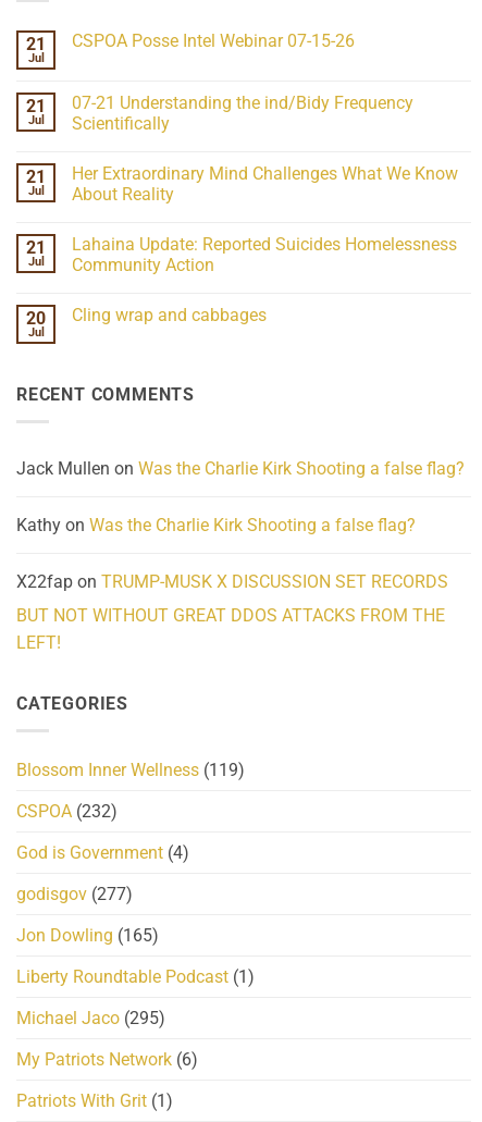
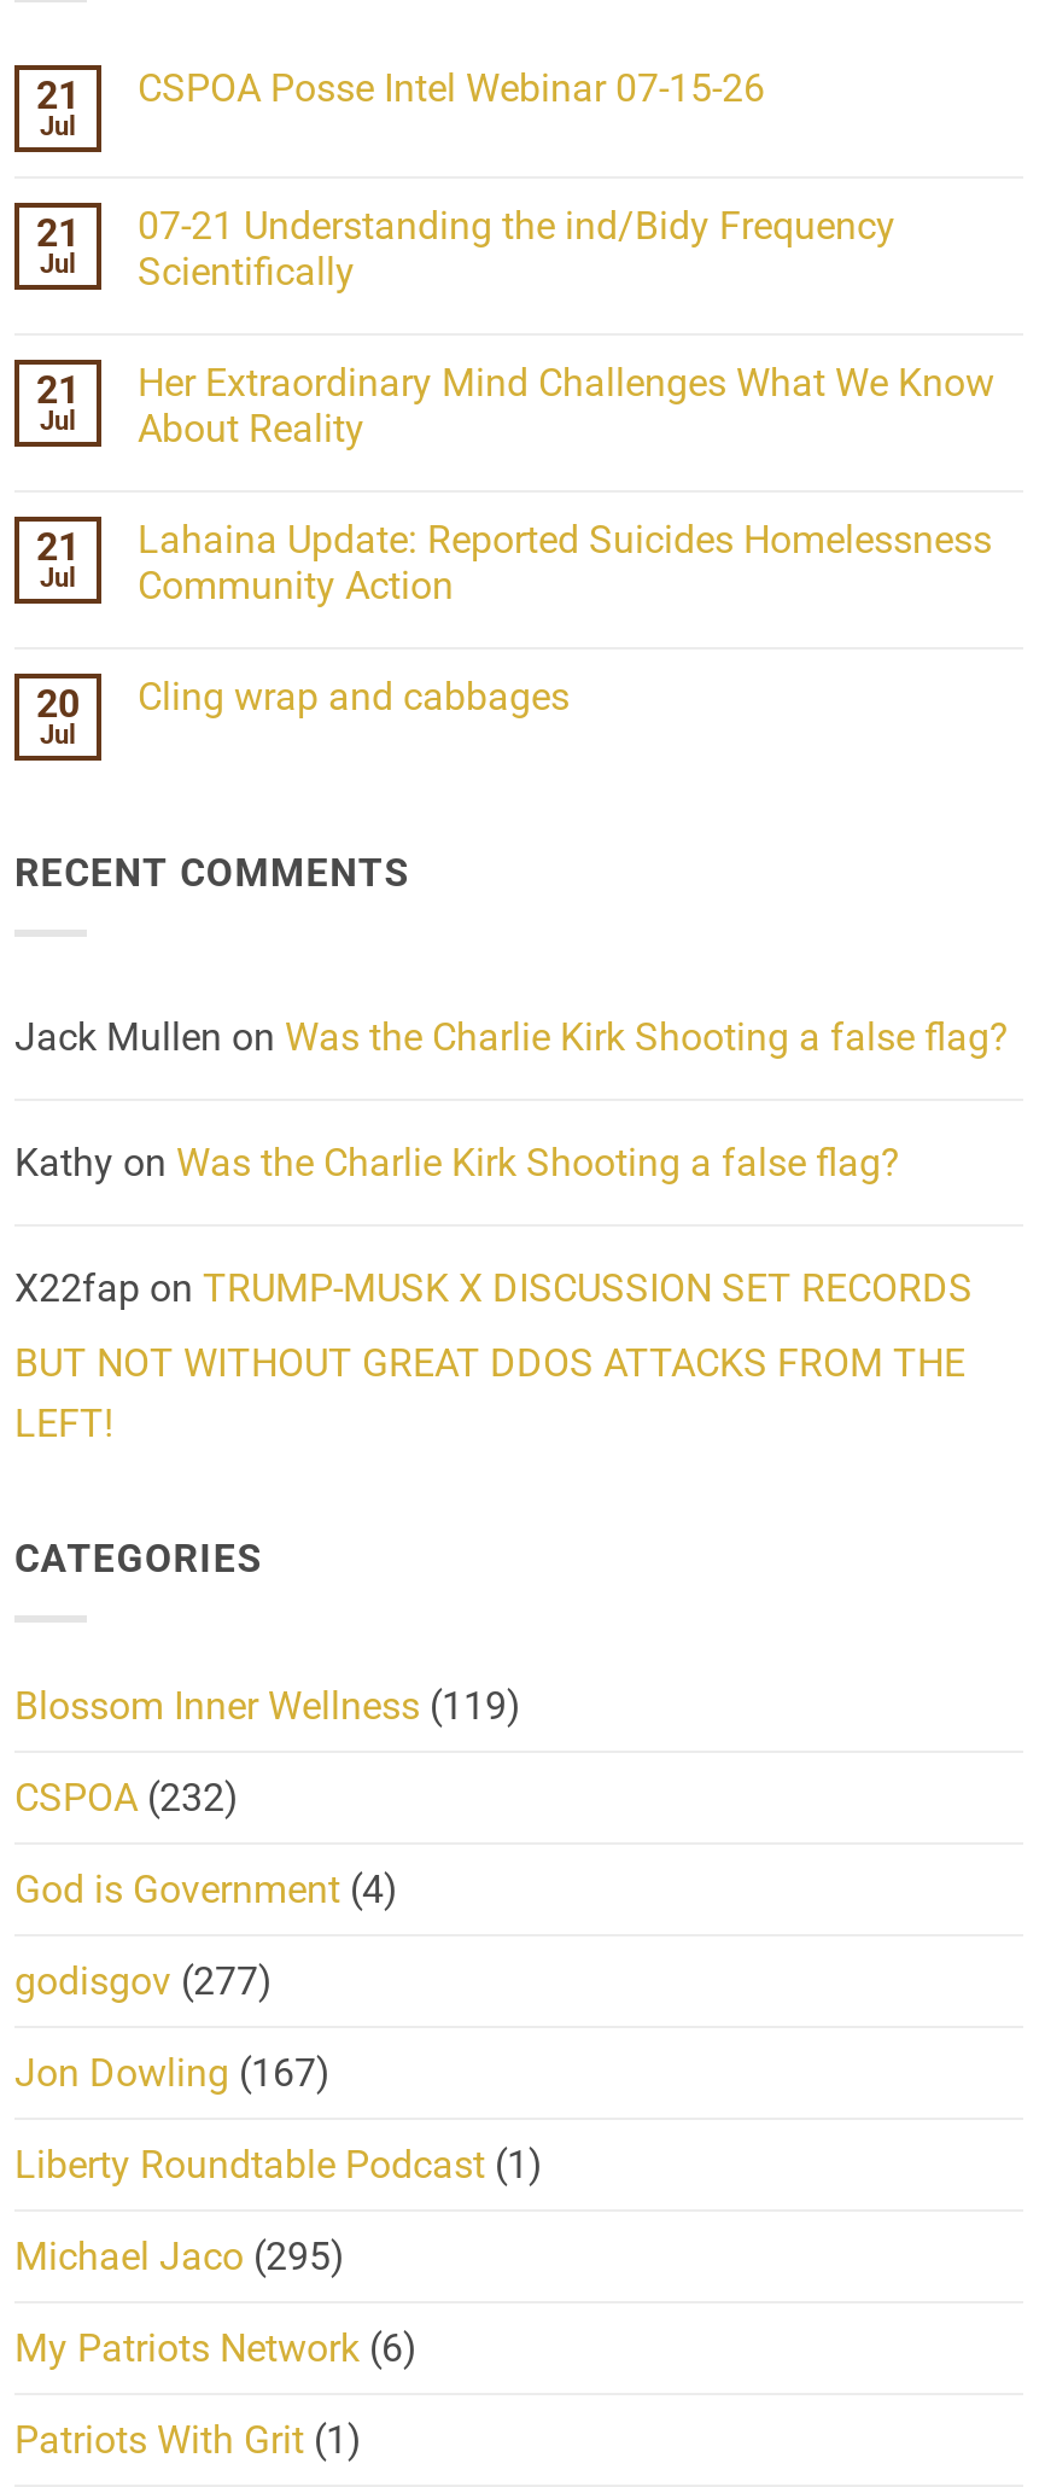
- Jon Dowling (165)
+ Jon Dowling (167)
